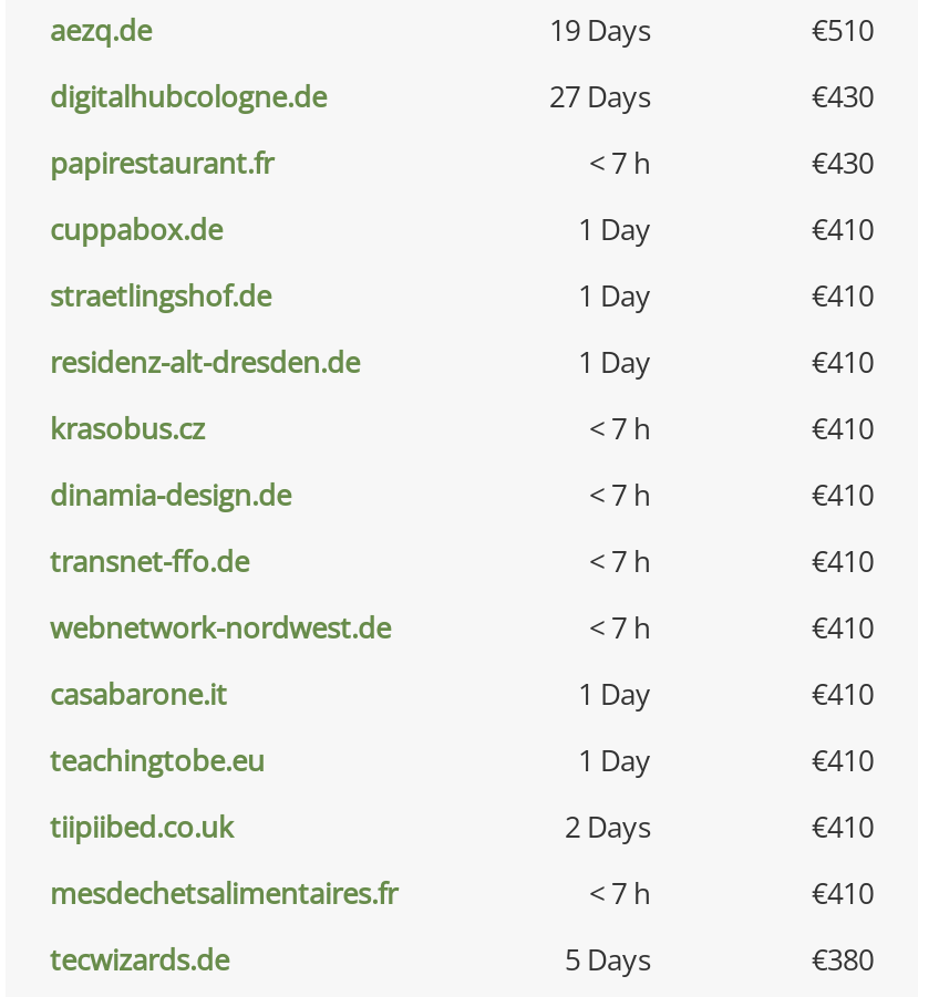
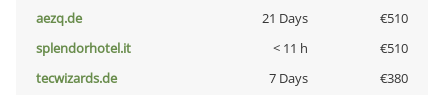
- 19 Days
+ 21 Days

- digitalhubcologne.de
- 27 Days
- €430
- papirestaurant.fr
- < 7 h
- €430
- cuppabox.de
- 1 Day
- €410
- straetlingshof.de
- 1 Day
- €410
- residenz-alt-dresden.de
- 1 Day
- €410
- krasobus.cz
- < 7 h
- €410
- dinamia-design.de
- < 7 h
- €410
- transnet-ffo.de
- < 7 h
- €410
- webnetwork-nordwest.de
- < 7 h
- €410
- casabarone.it
- 1 Day
- €410
- teachingtobe.eu
- 1 Day
- €410
- tiipiibed.co.uk
- 2 Days
- €410
- mesdechetsalimentaires.fr
- < 7 h
- €410
+ splendorhotel.it
+ < 11 h
+ €510

- 5 Days
+ 7 Days
